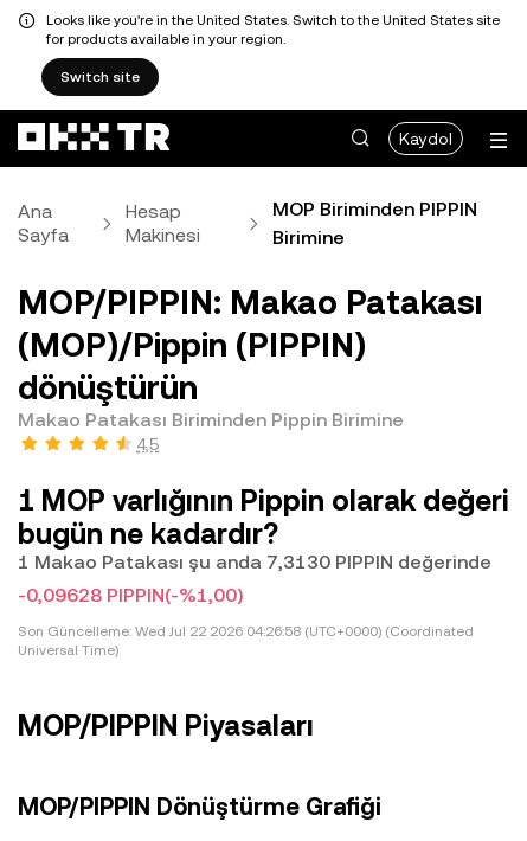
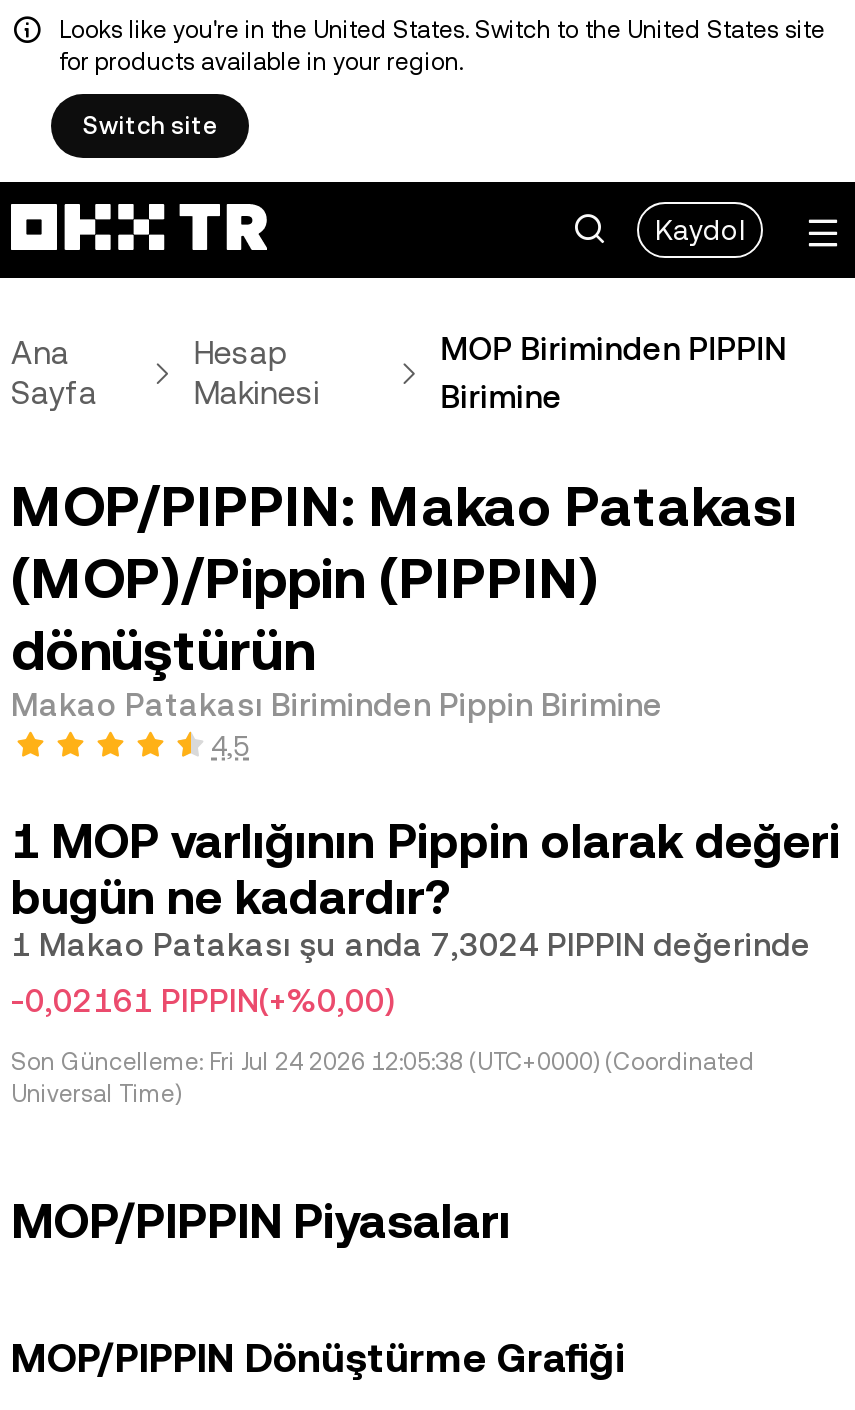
- 1 Makao Patakası şu anda 7,3130 PIPPIN değerinde
+ 1 Makao Patakası şu anda 7,3024 PIPPIN değerinde

- -0,09628 PIPPIN(-%1,00)
+ -0,02161 PIPPIN(+%0,00)

- Son Güncelleme: Wed Jul 22 2026 04:26:58 (UTC+0000) (Coordinated
+ Son Güncelleme: Fri Jul 24 2026 12:05:38 (UTC+0000) (Coordinated
